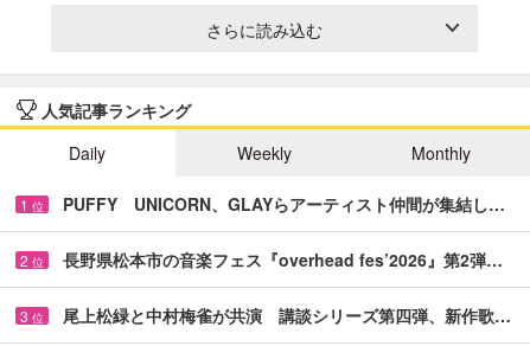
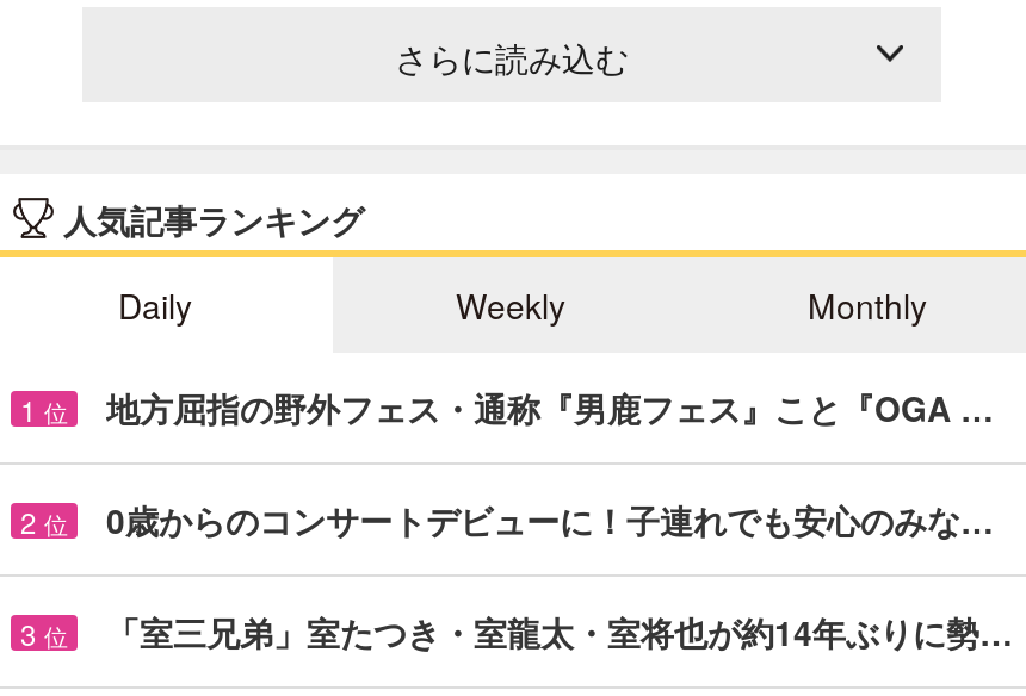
- PUFFY UNICORN、GLAYらアーティスト仲間が集結し…
+ 地方屈指の野外フェス・通称『男鹿フェス』こと『OGA …

- 長野県松本市の音楽フェス『overhead fes’2026』第2弾…
+ 0歳からのコンサートデビューに！子連れでも安心のみな…

- 尾上松緑と中村梅雀が共演 講談シリーズ第四弾、新作歌…
+ 「室三兄弟」室たつき・室龍太・室将也が約14年ぶりに勢…
